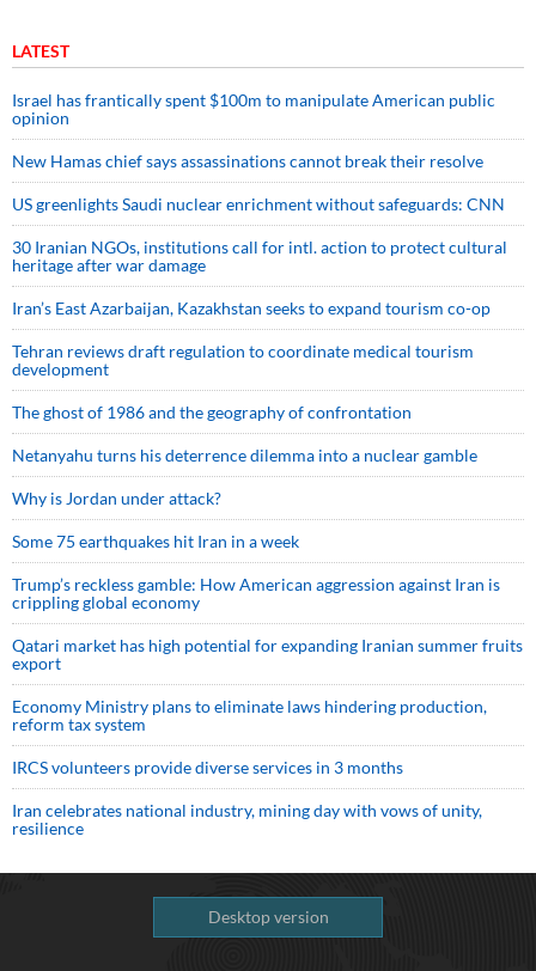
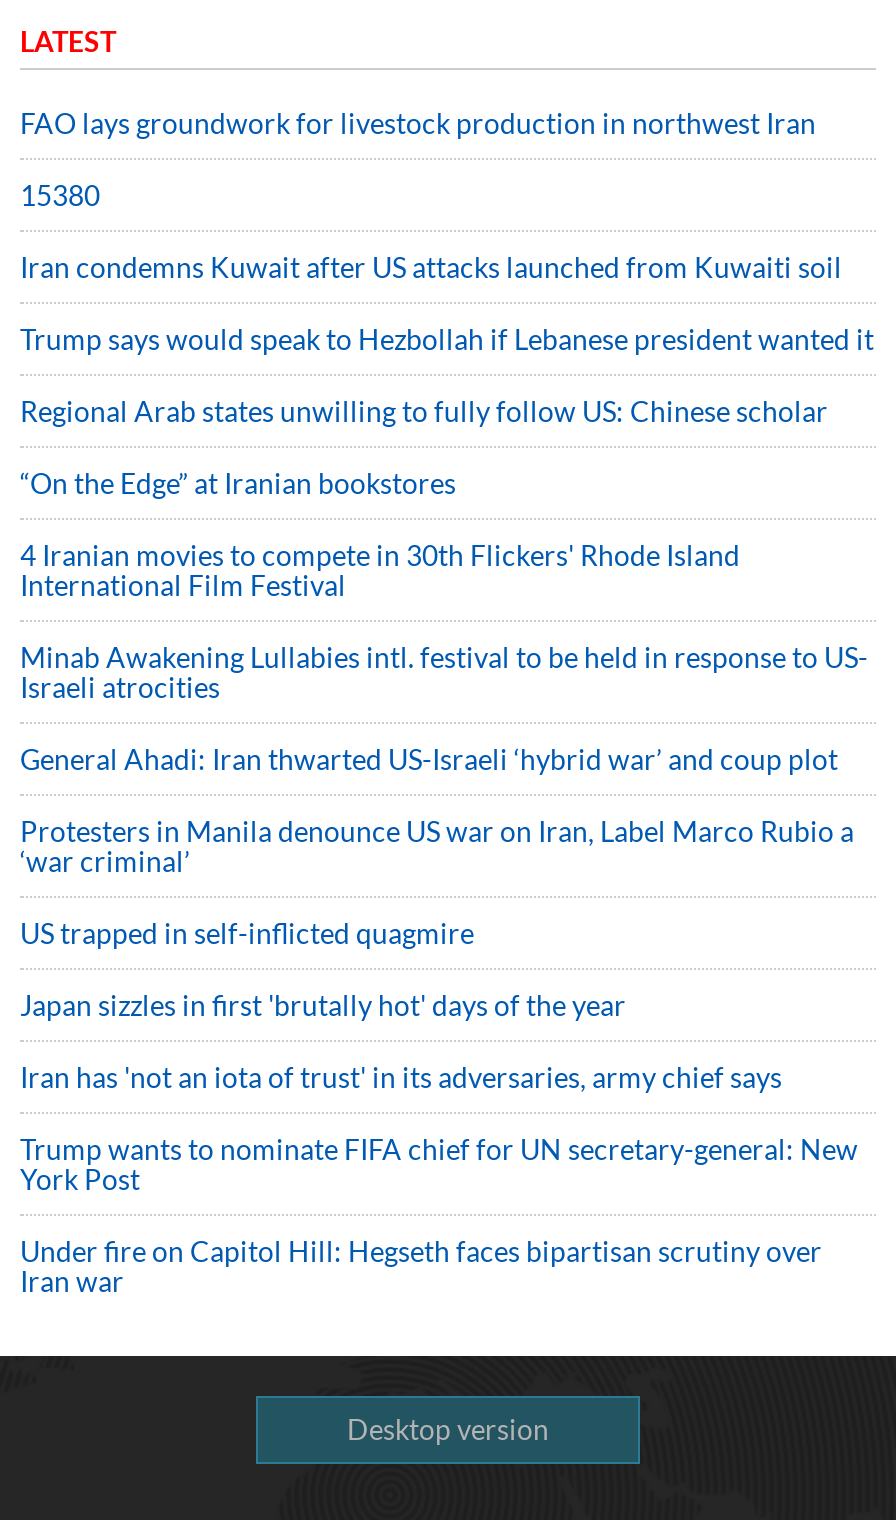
- Israel has frantically spent $100m to manipulate American public
- opinion
+ FAO lays groundwork for livestock production in northwest Iran

- New Hamas chief says assassinations cannot break their resolve
+ 15380

- US greenlights Saudi nuclear enrichment without safeguards: CNN
+ Iran condemns Kuwait after US attacks launched from Kuwaiti soil

- 30 Iranian NGOs, institutions call for intl. action to protect cultural
- heritage after war damage
+ Trump says would speak to Hezbollah if Lebanese president wanted it

- Iran’s East Azarbaijan, Kazakhstan seeks to expand tourism co-op
+ Regional Arab states unwilling to fully follow US: Chinese scholar

- Tehran reviews draft regulation to coordinate medical tourism
- development
+ “On the Edge” at Iranian bookstores

- The ghost of 1986 and the geography of confrontation
+ 4 Iranian movies to compete in 30th Flickers' Rhode Island
+ International Film Festival

- Netanyahu turns his deterrence dilemma into a nuclear gamble
+ Minab Awakening Lullabies intl. festival to be held in response to US-
+ Israeli atrocities

- Why is Jordan under attack?
+ General Ahadi: Iran thwarted US-Israeli ‘hybrid war’ and coup plot

- Some 75 earthquakes hit Iran in a week
+ Protesters in Manila denounce US war on Iran, Label Marco Rubio a
+ ‘war criminal’

- Trump’s reckless gamble: How American aggression against Iran is
- crippling global economy
+ US trapped in self-inflicted quagmire

- Qatari market has high potential for expanding Iranian summer fruits
- export
+ Japan sizzles in first 'brutally hot' days of the year

- Economy Ministry plans to eliminate laws hindering production,
- reform tax system
+ Iran has 'not an iota of trust' in its adversaries, army chief says

- IRCS volunteers provide diverse services in 3 months
+ Trump wants to nominate FIFA chief for UN secretary-general: New
+ York Post

- Iran celebrates national industry, mining day with vows of unity,
- resilience
+ Under fire on Capitol Hill: Hegseth faces bipartisan scrutiny over
+ Iran war
